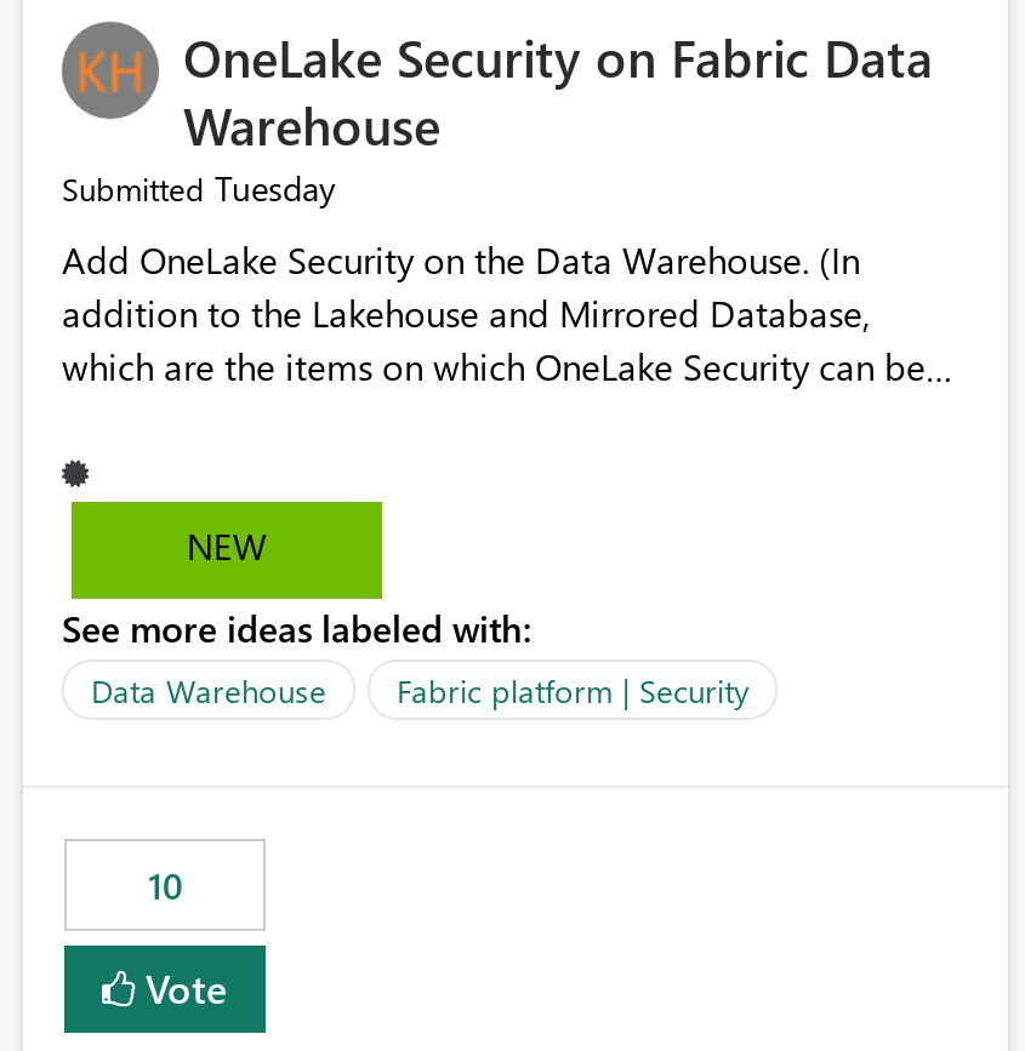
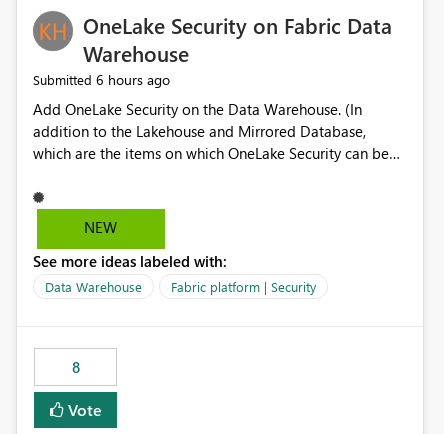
- Submitted Tuesday
+ Submitted 6 hours ago

- 10
+ 8
